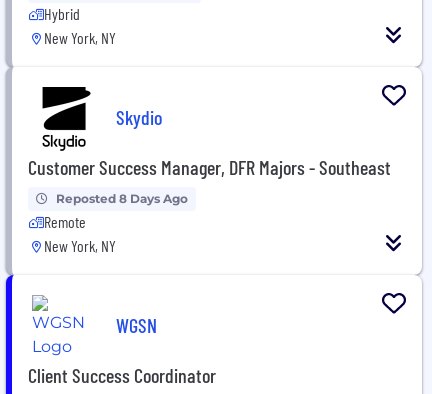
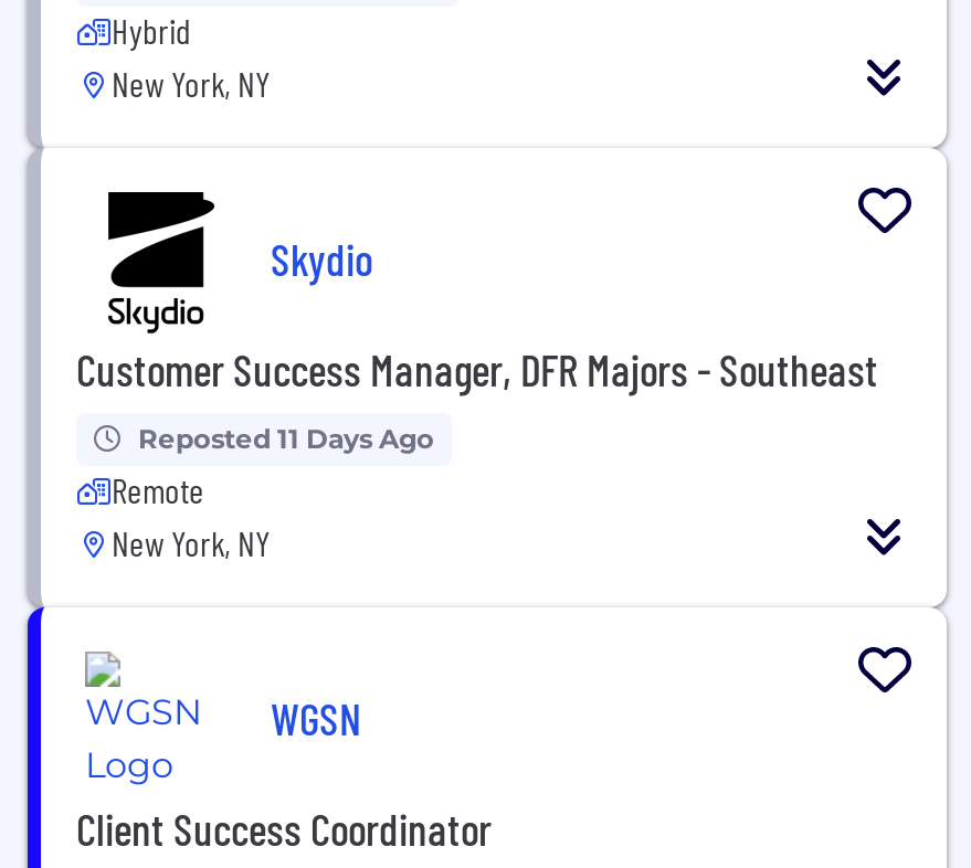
- Reposted 8 Days Ago
+ Reposted 11 Days Ago
